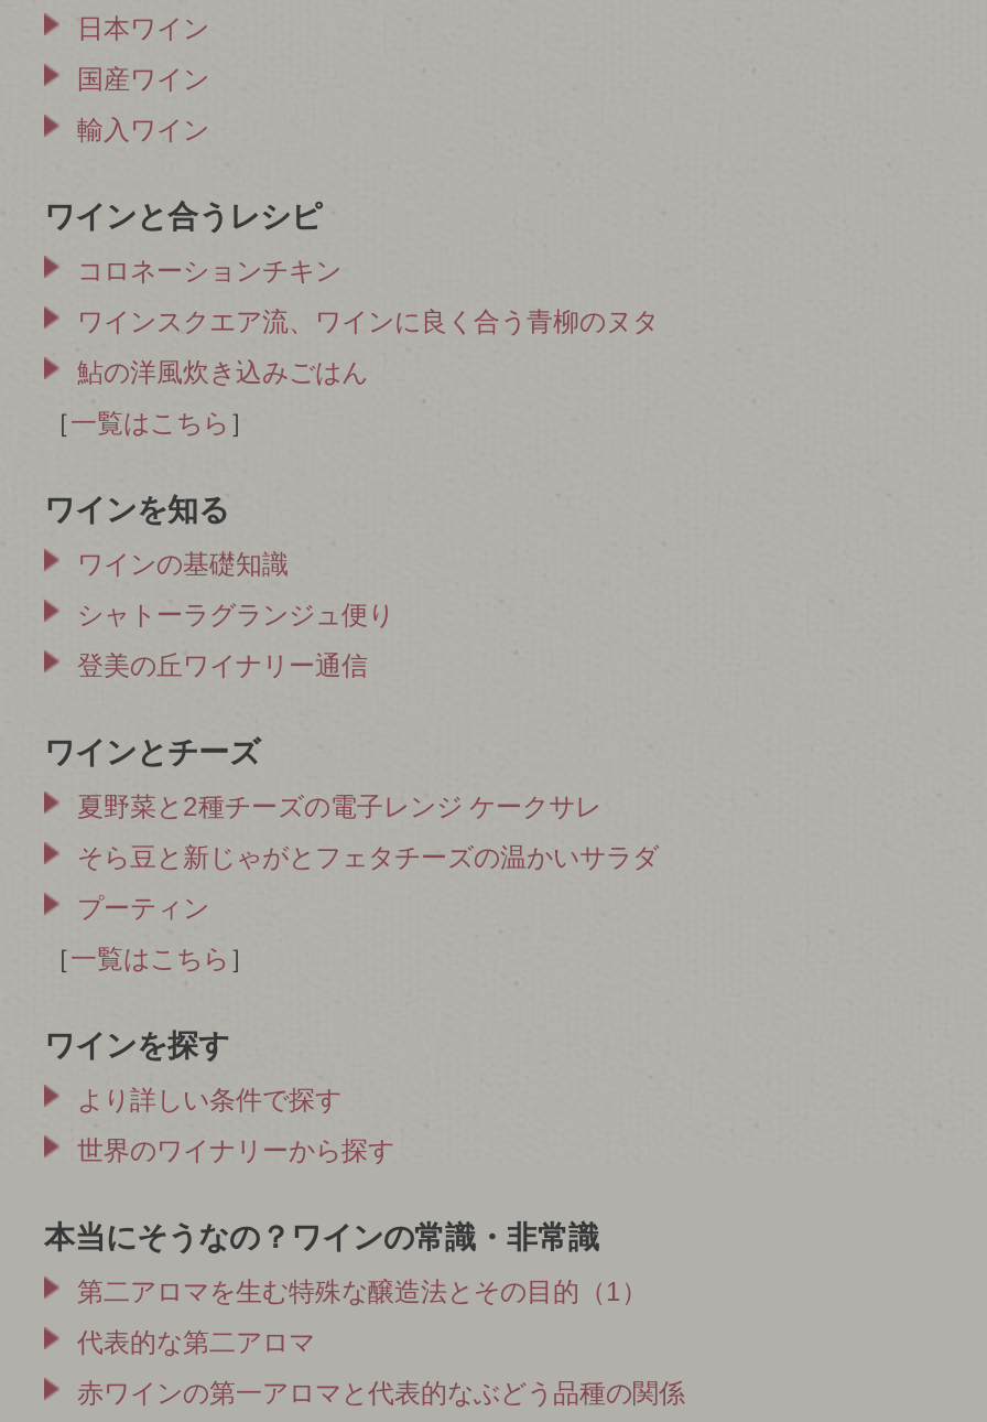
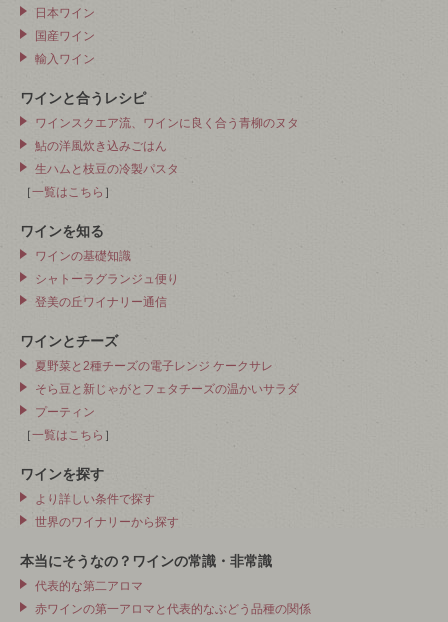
- コロネーションチキン

+ 生ハムと枝豆の冷製パスタ

- 第二アロマを生む特殊な醸造法とその目的（1）
